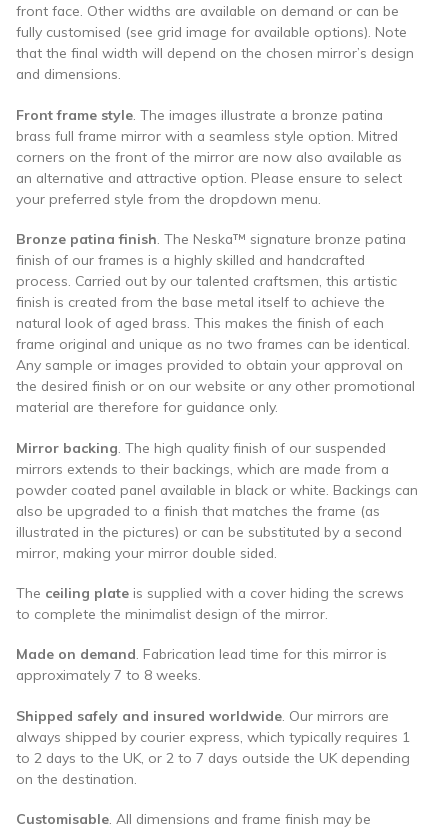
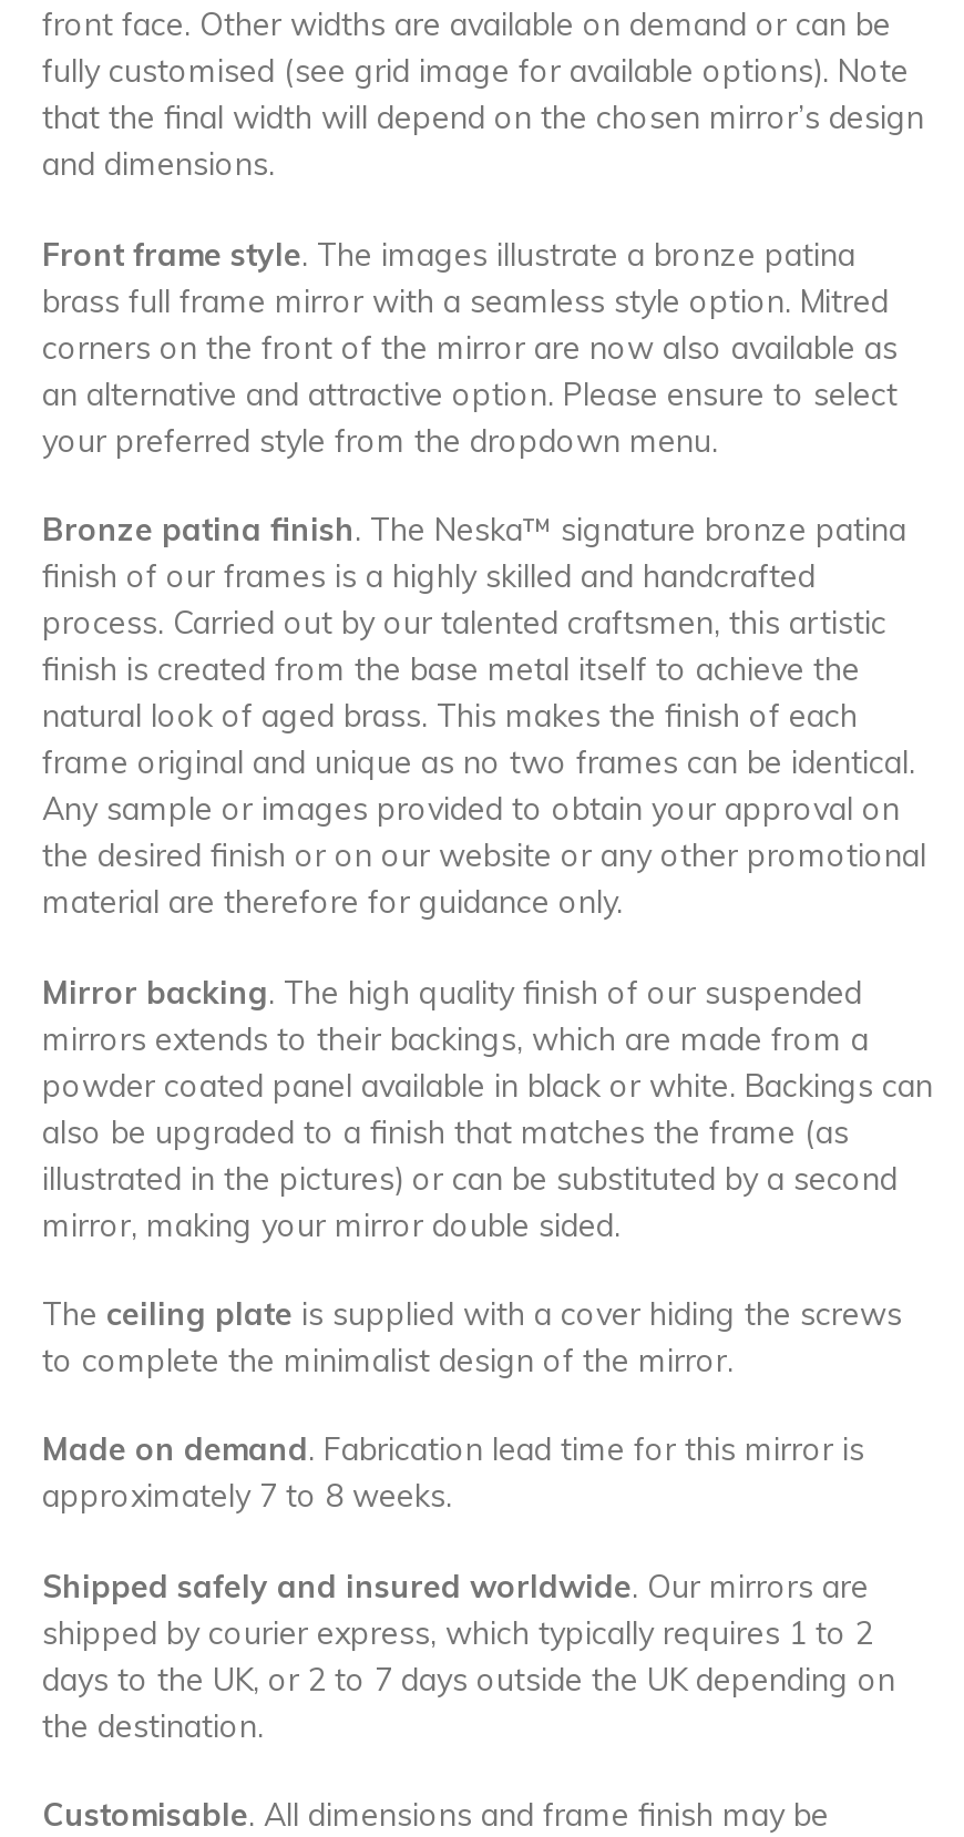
- always shipped by courier express, which typically requires 1
- to 2 days to the UK, or 2 to 7 days outside the UK depending
- on the destination.
+ shipped by courier express, which typically requires 1 to 2
+ days to the UK, or 2 to 7 days outside the UK depending on
+ the destination.
